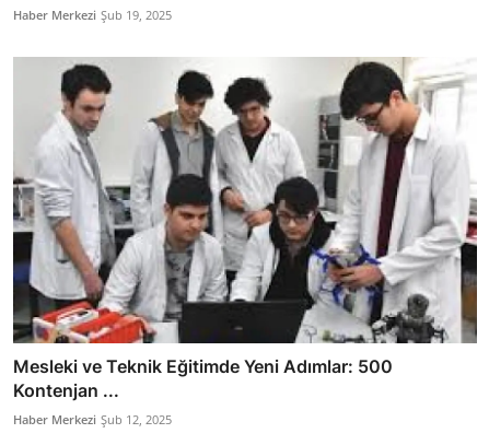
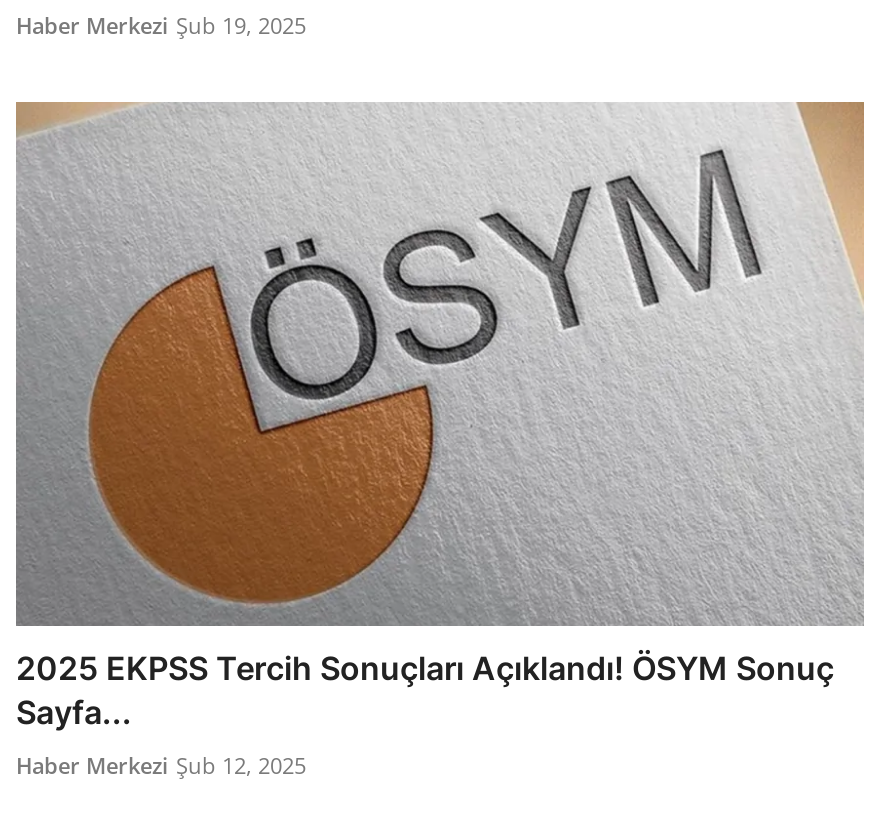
- [image]
- Mesleki ve Teknik Eğitimde Yeni Adımlar: 500
- Kontenjan ...
+ [image]
+ 2025 EKPSS Tercih Sonuçları Açıklandı! ÖSYM Sonuç
+ Sayfa...
